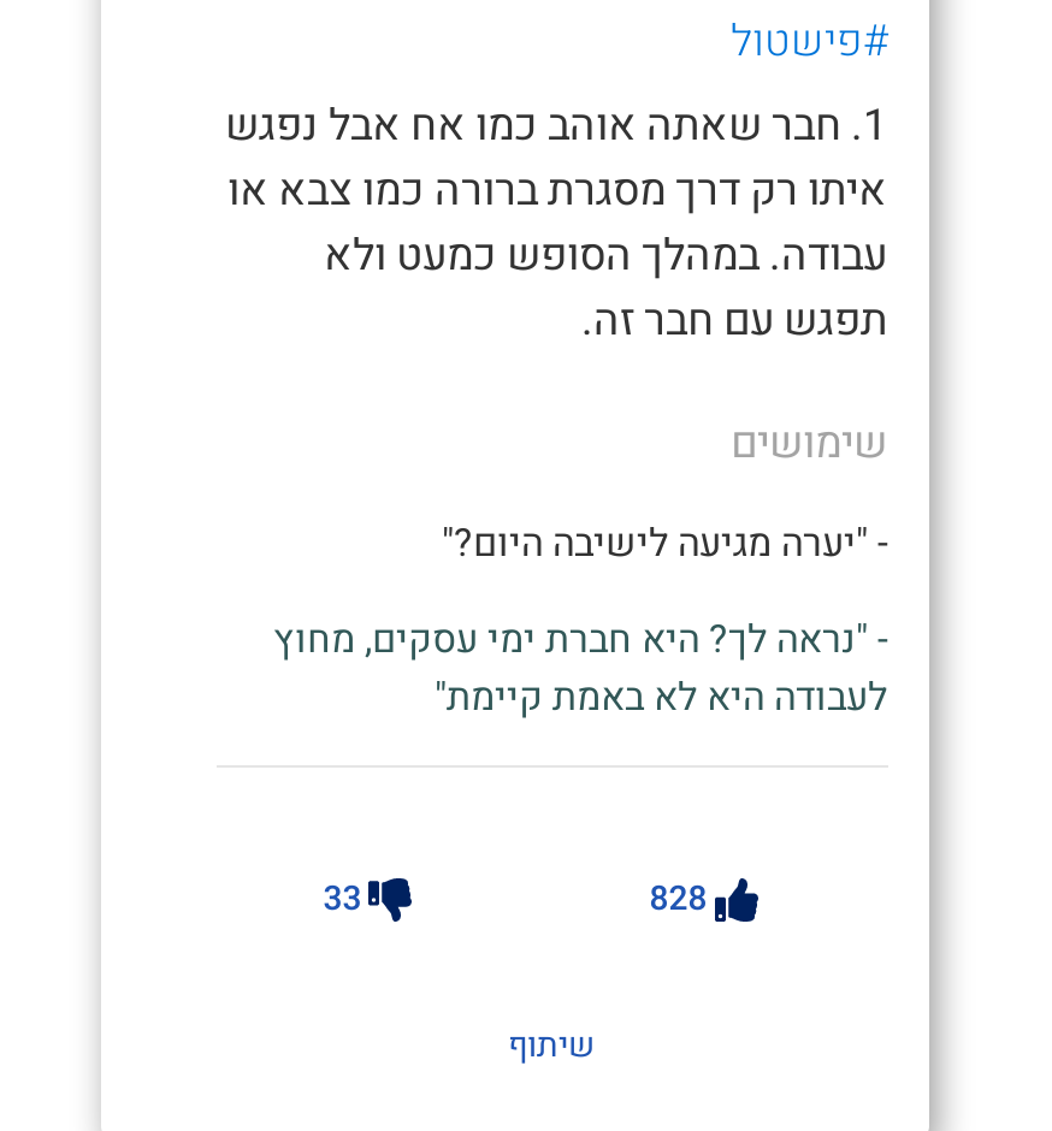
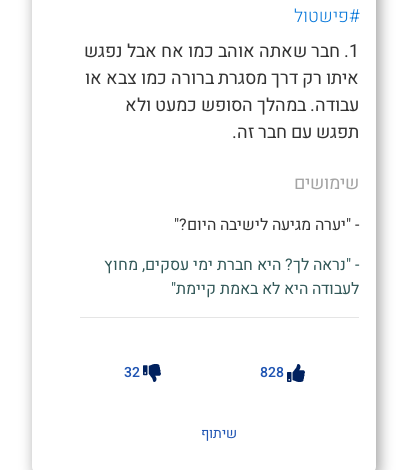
- 33
+ 32
